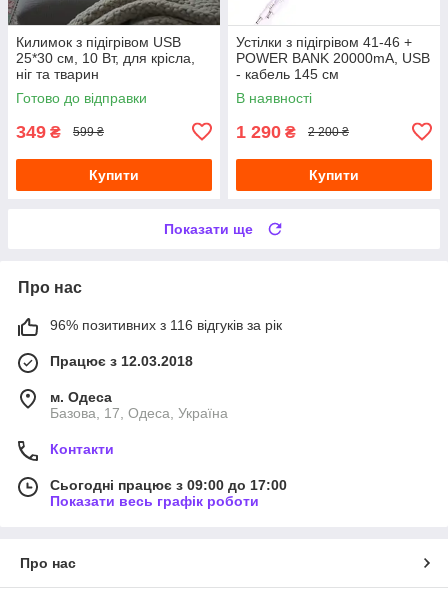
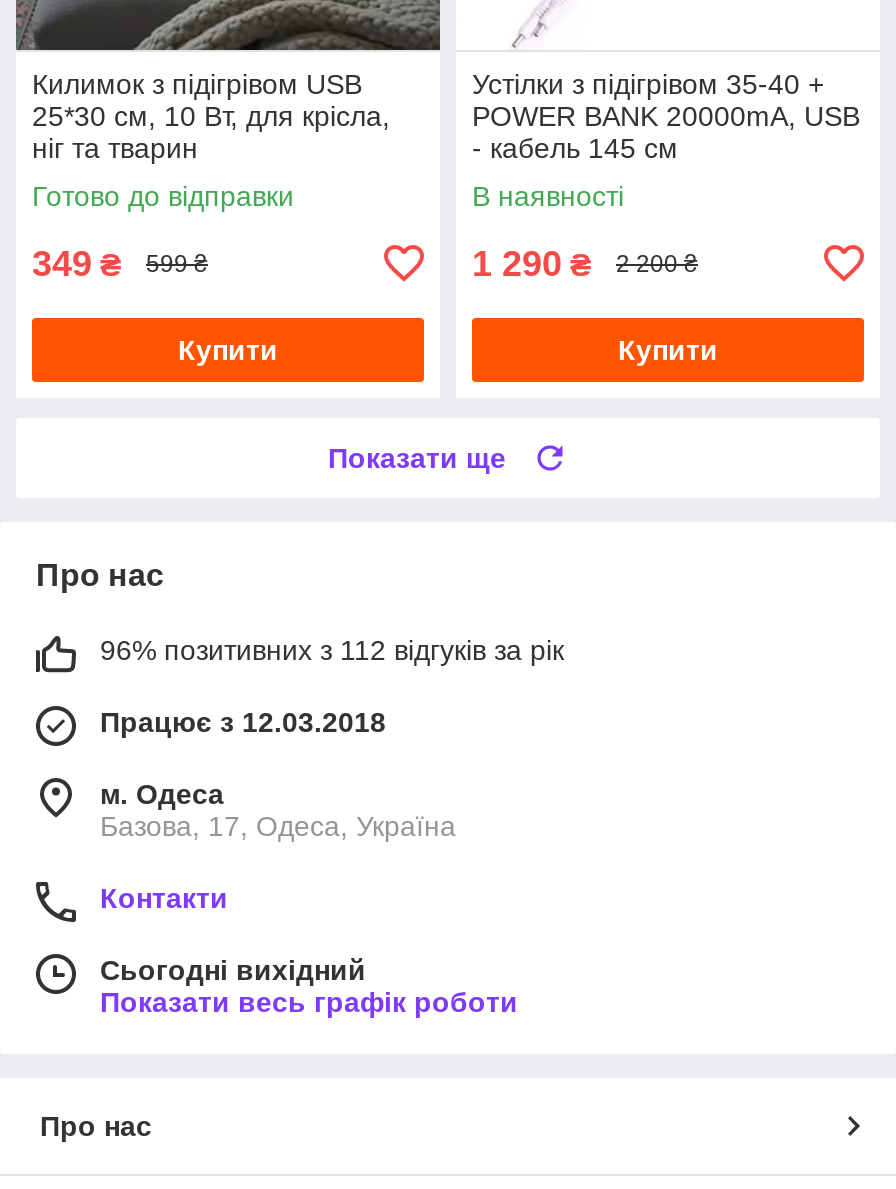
- Устілки з підігрівом 41-46 +
+ Устілки з підігрівом 35-40 +

- 96% позитивних з 116 відгуків за рік
+ 96% позитивних з 112 відгуків за рік

- Сьогодні працює з 09:00 до 17:00
+ Сьогодні вихідний
